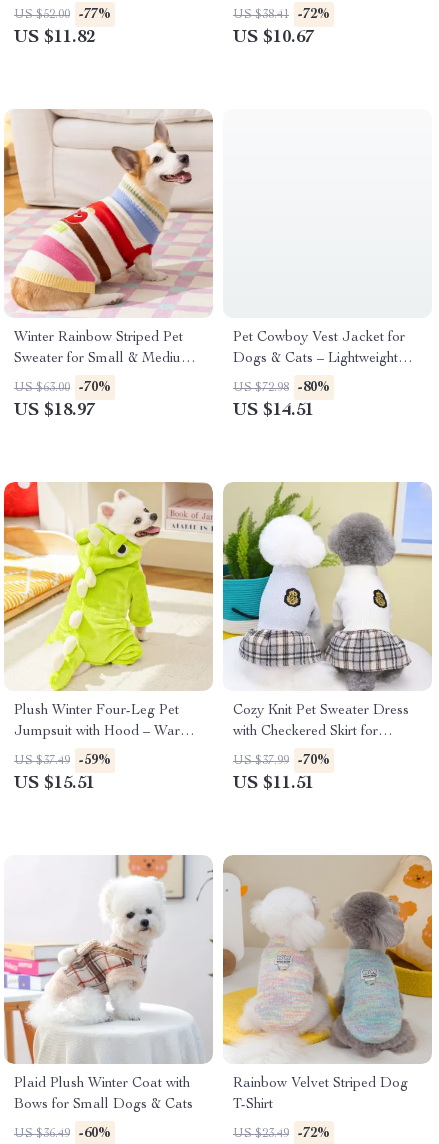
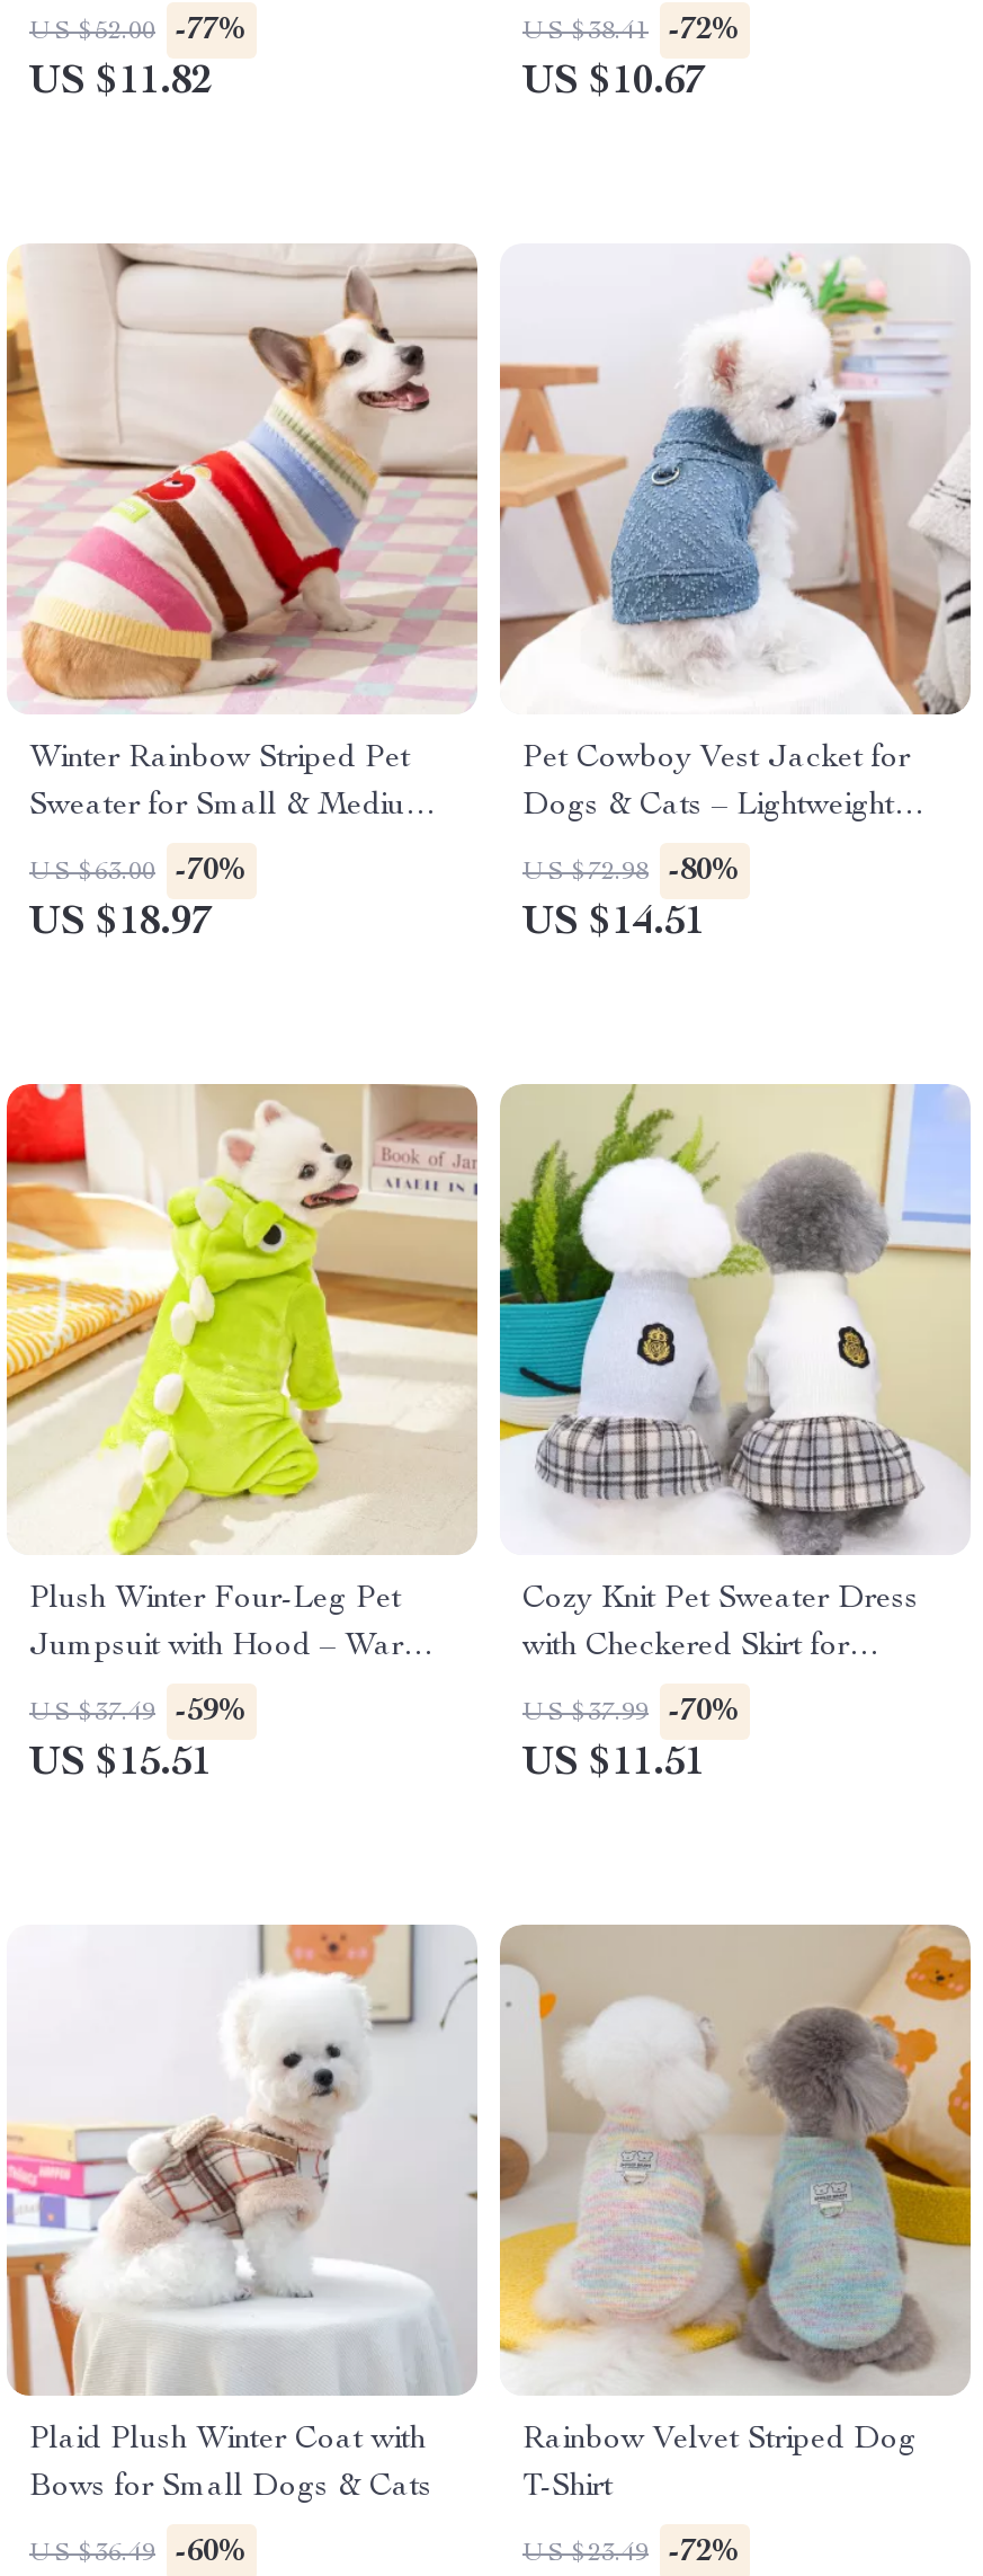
+ [image]
